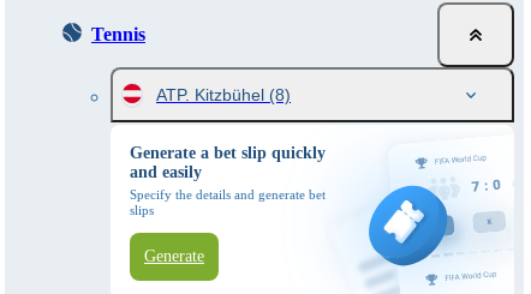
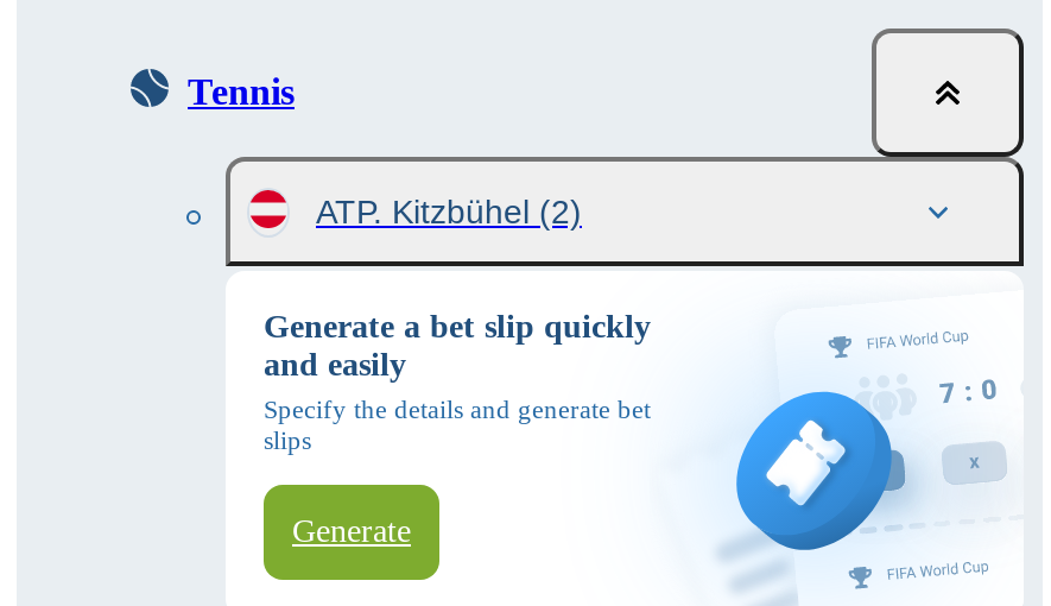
- ATP. Kitzbühel (8)
+ ATP. Kitzbühel (2)
